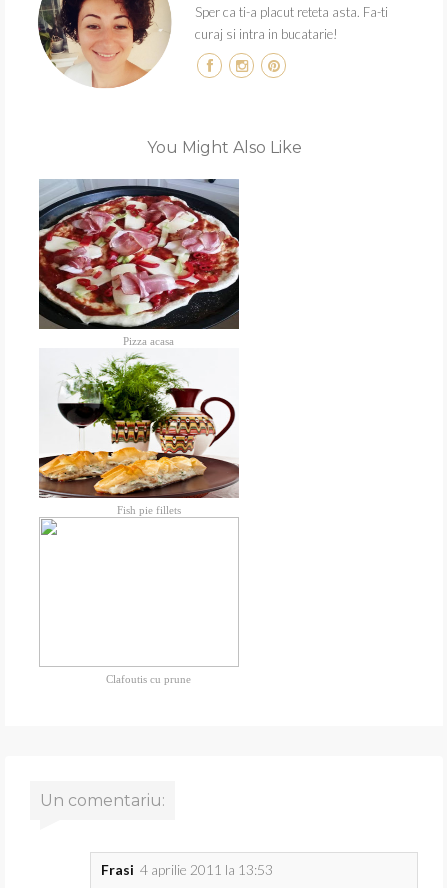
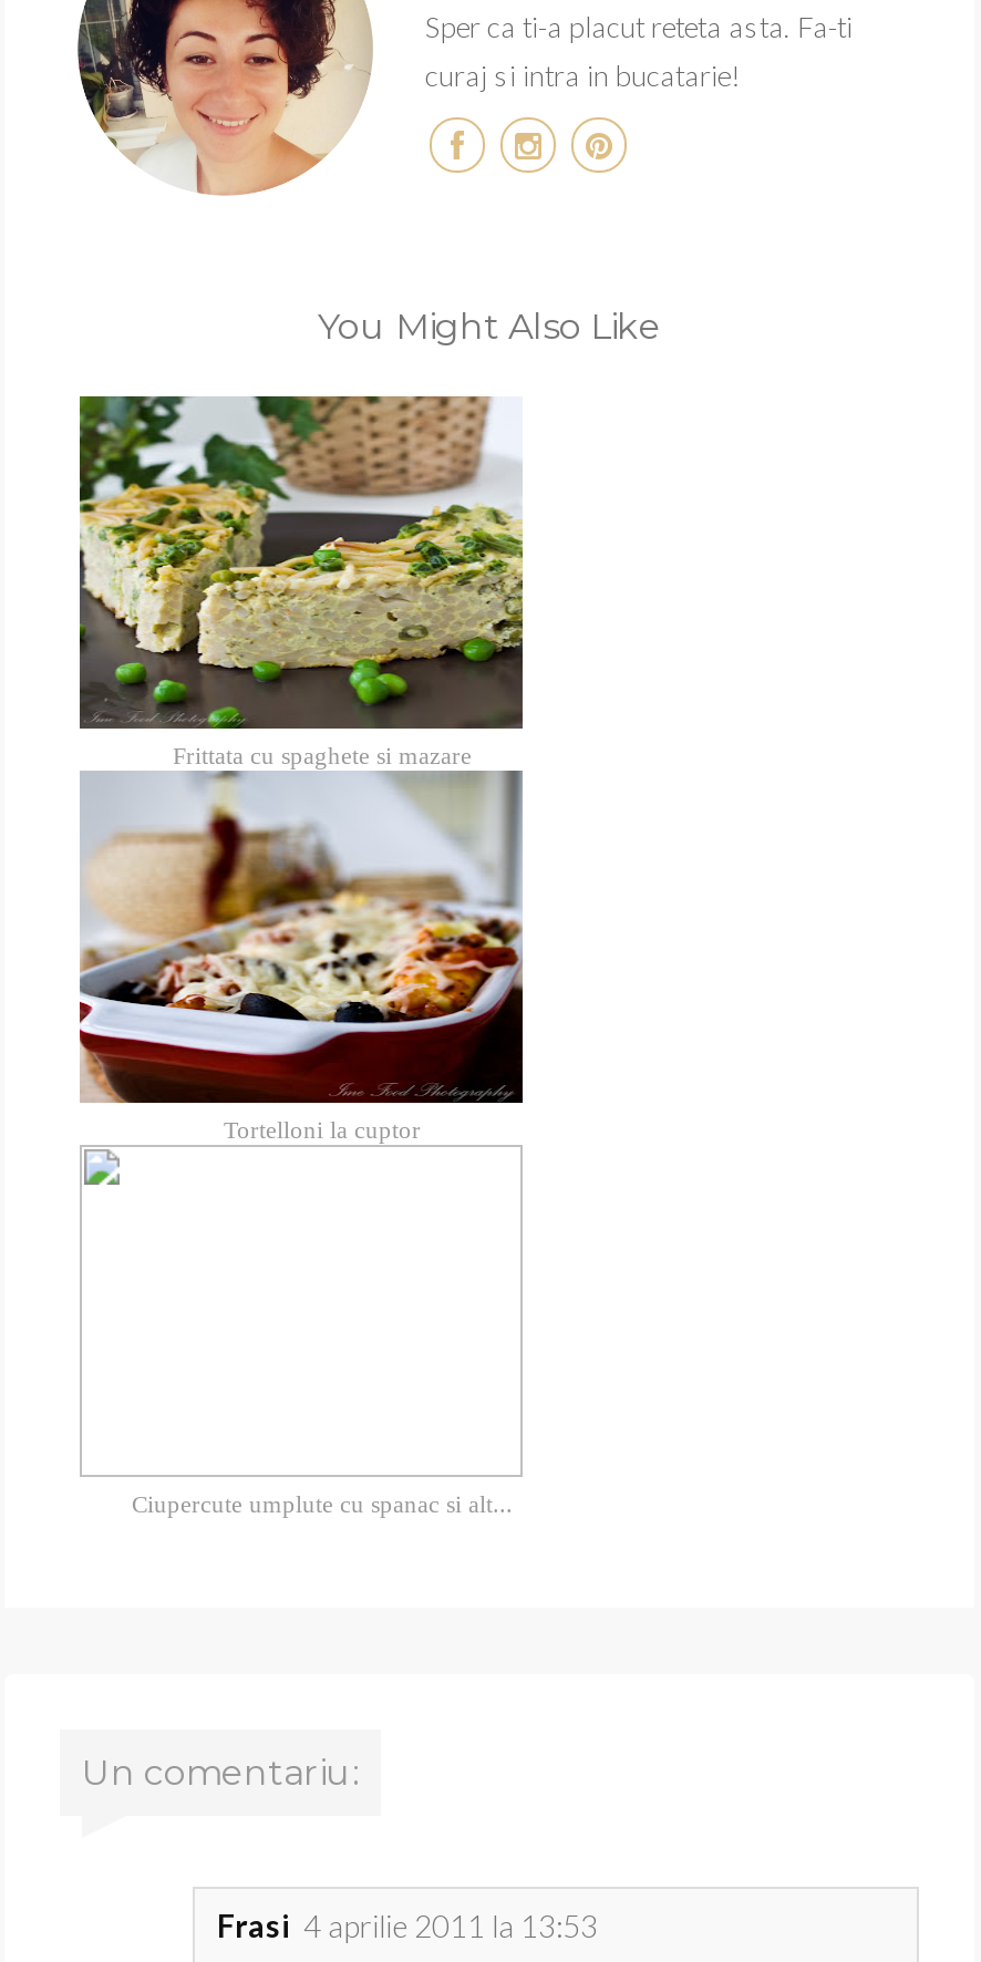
- [image]
- Pizza acasa
+ [image]
+ Frittata cu spaghete si mazare

- [image]
- Fish pie fillets
+ [image]
+ Tortelloni la cuptor

- Clafoutis cu prune
+ Ciupercute umplute cu spanac si alt...
